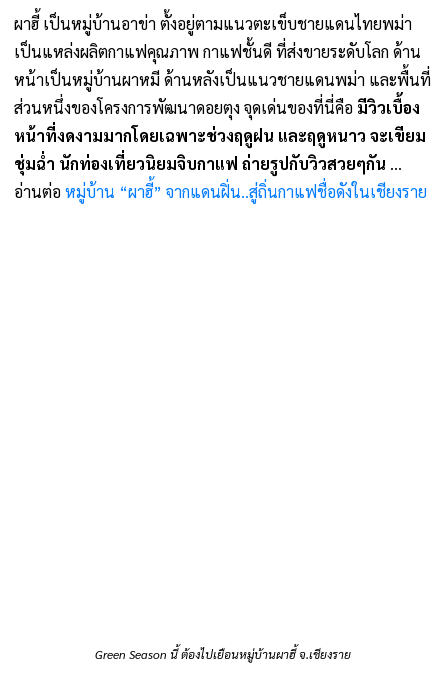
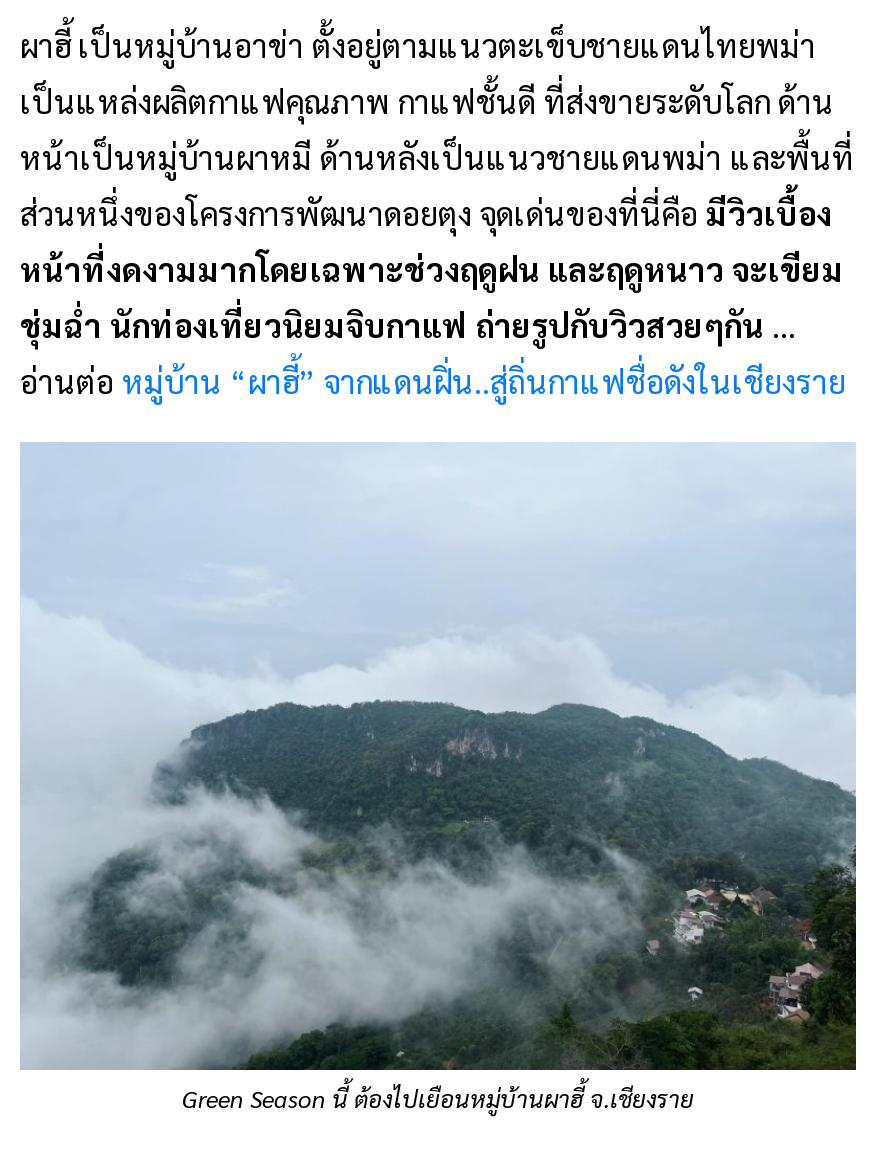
+ [image]
